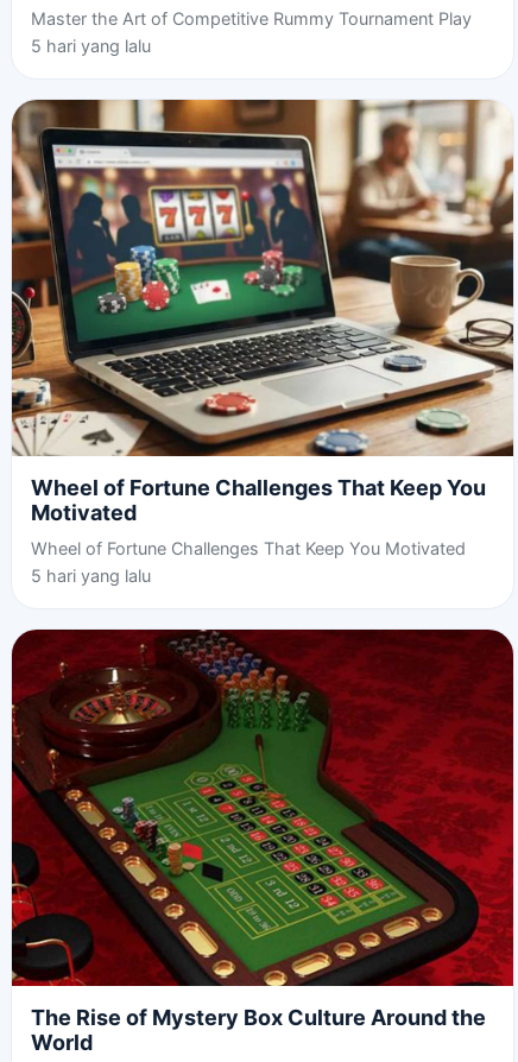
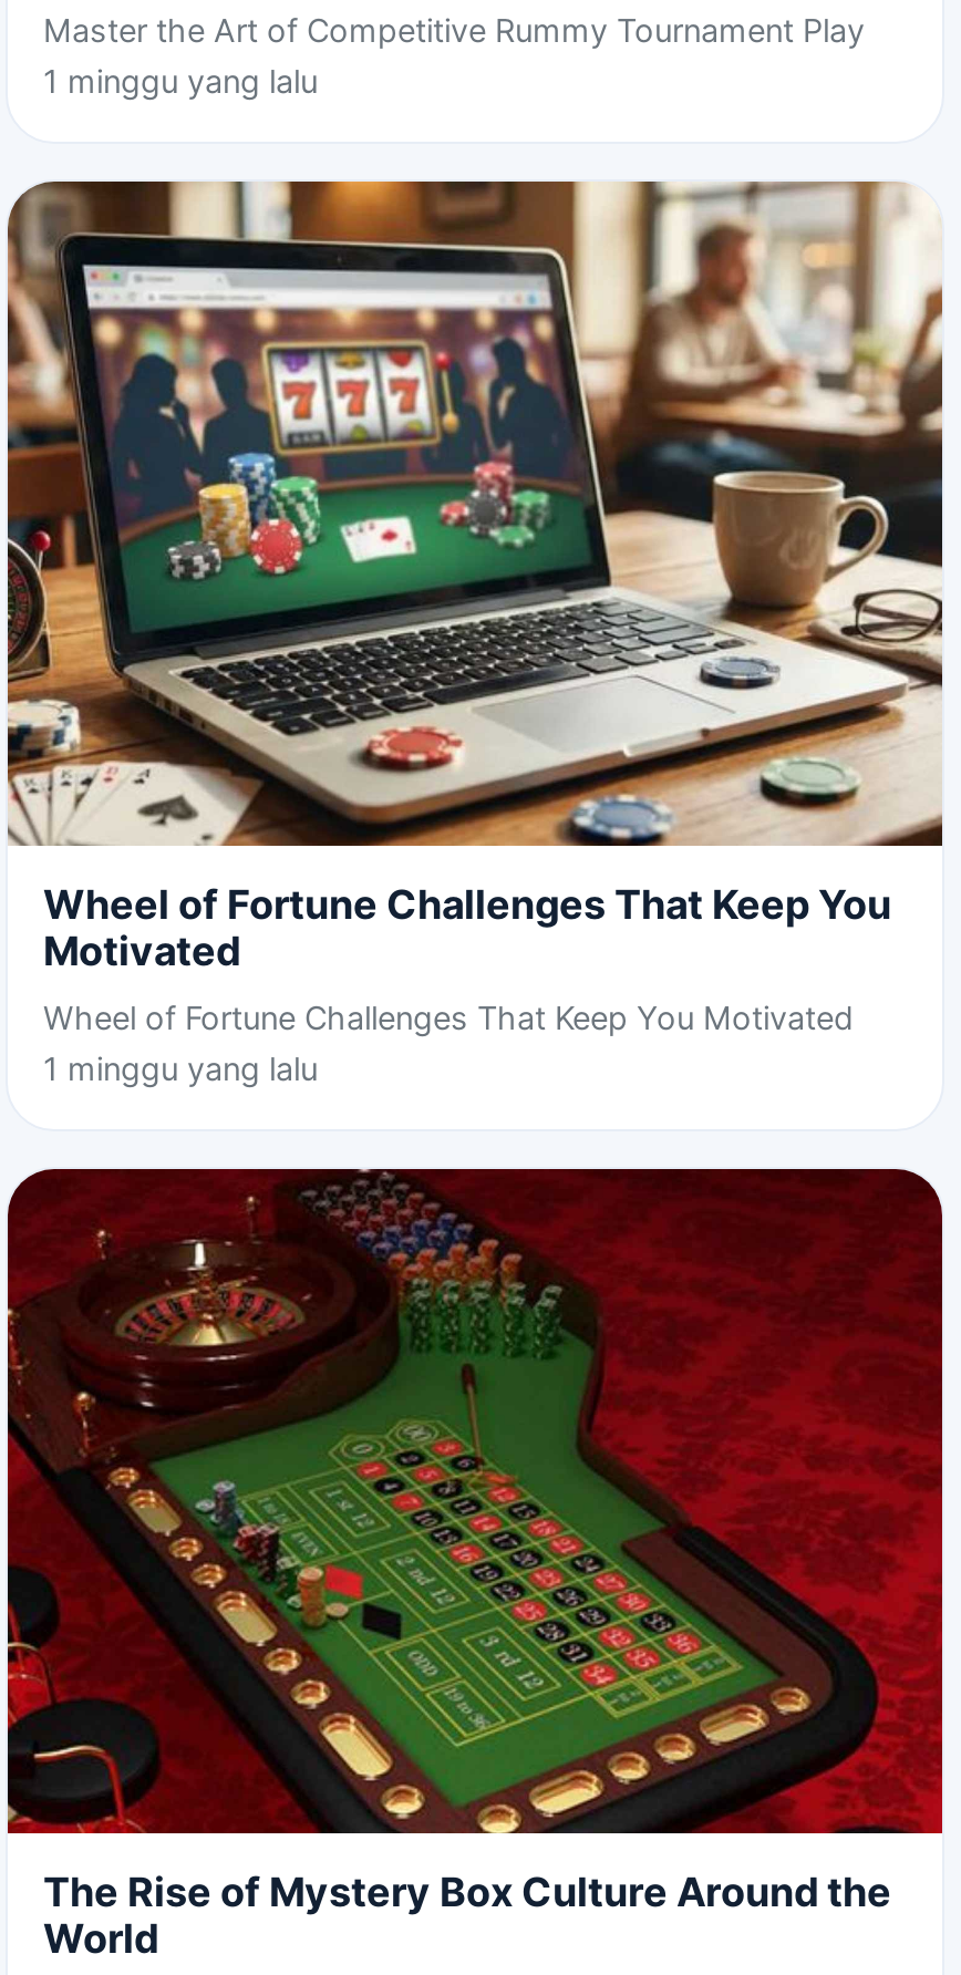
- 5 hari yang lalu
+ 1 minggu yang lalu

- 5 hari yang lalu
+ 1 minggu yang lalu
